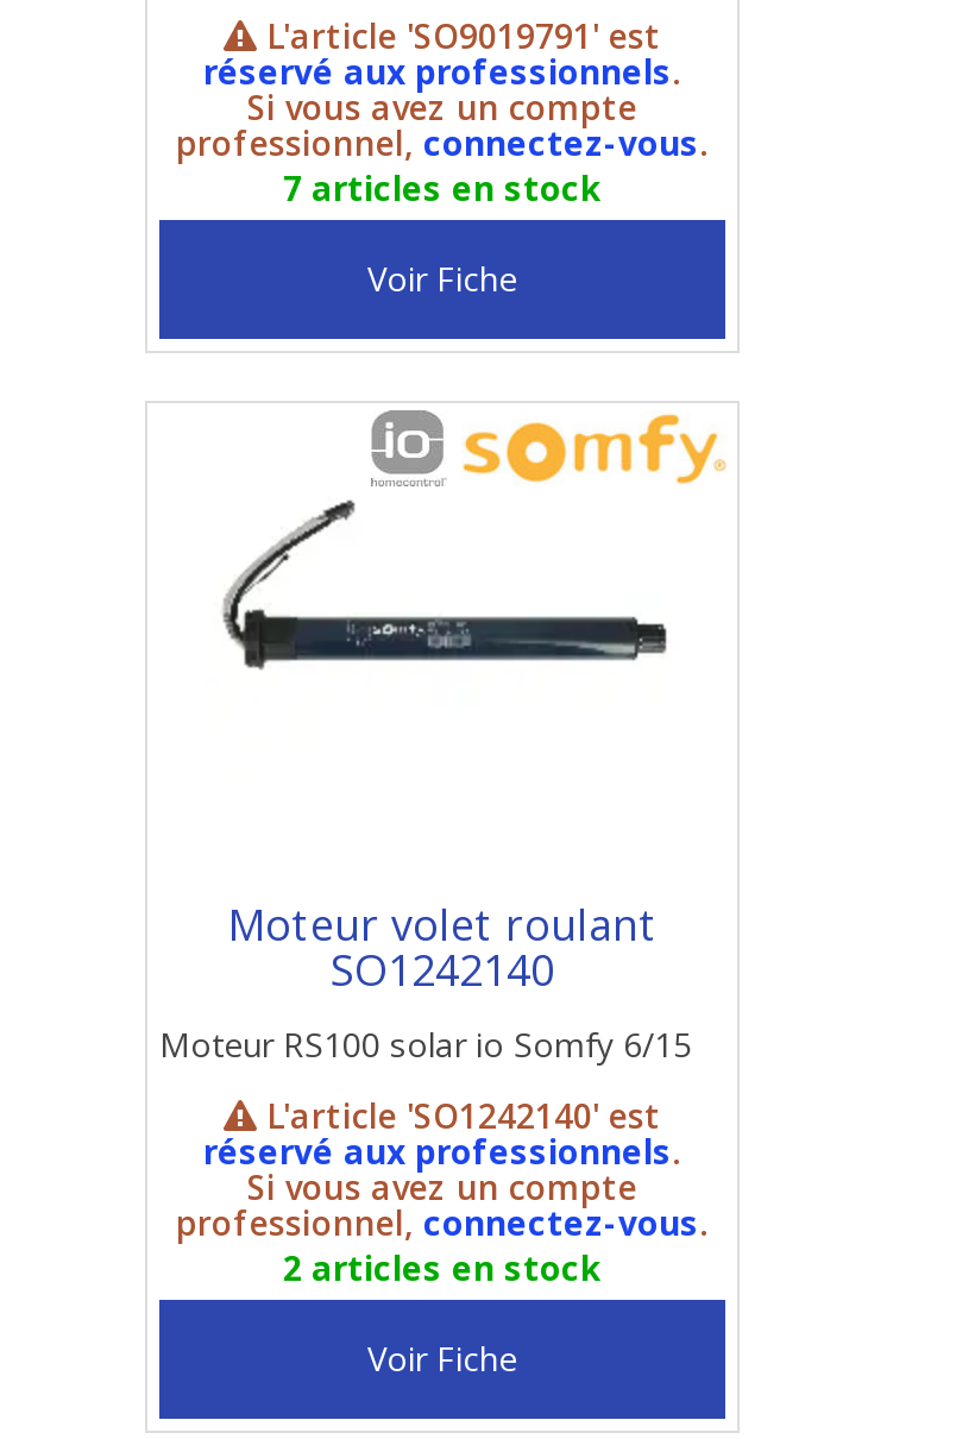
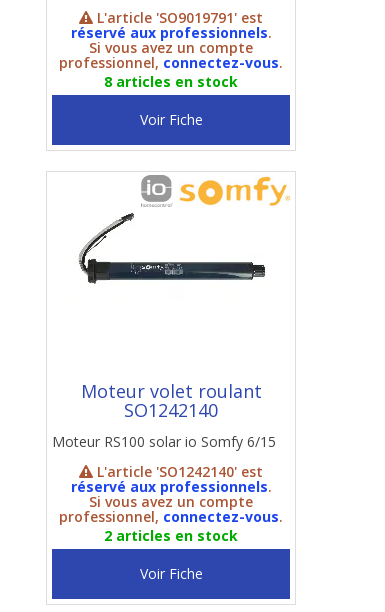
- 7 articles en stock
+ 8 articles en stock
